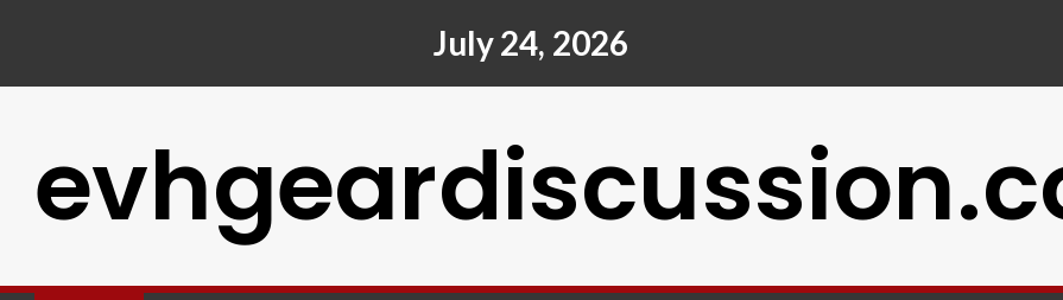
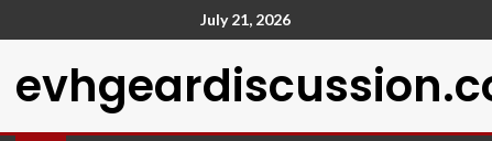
- July 24, 2026
+ July 21, 2026
